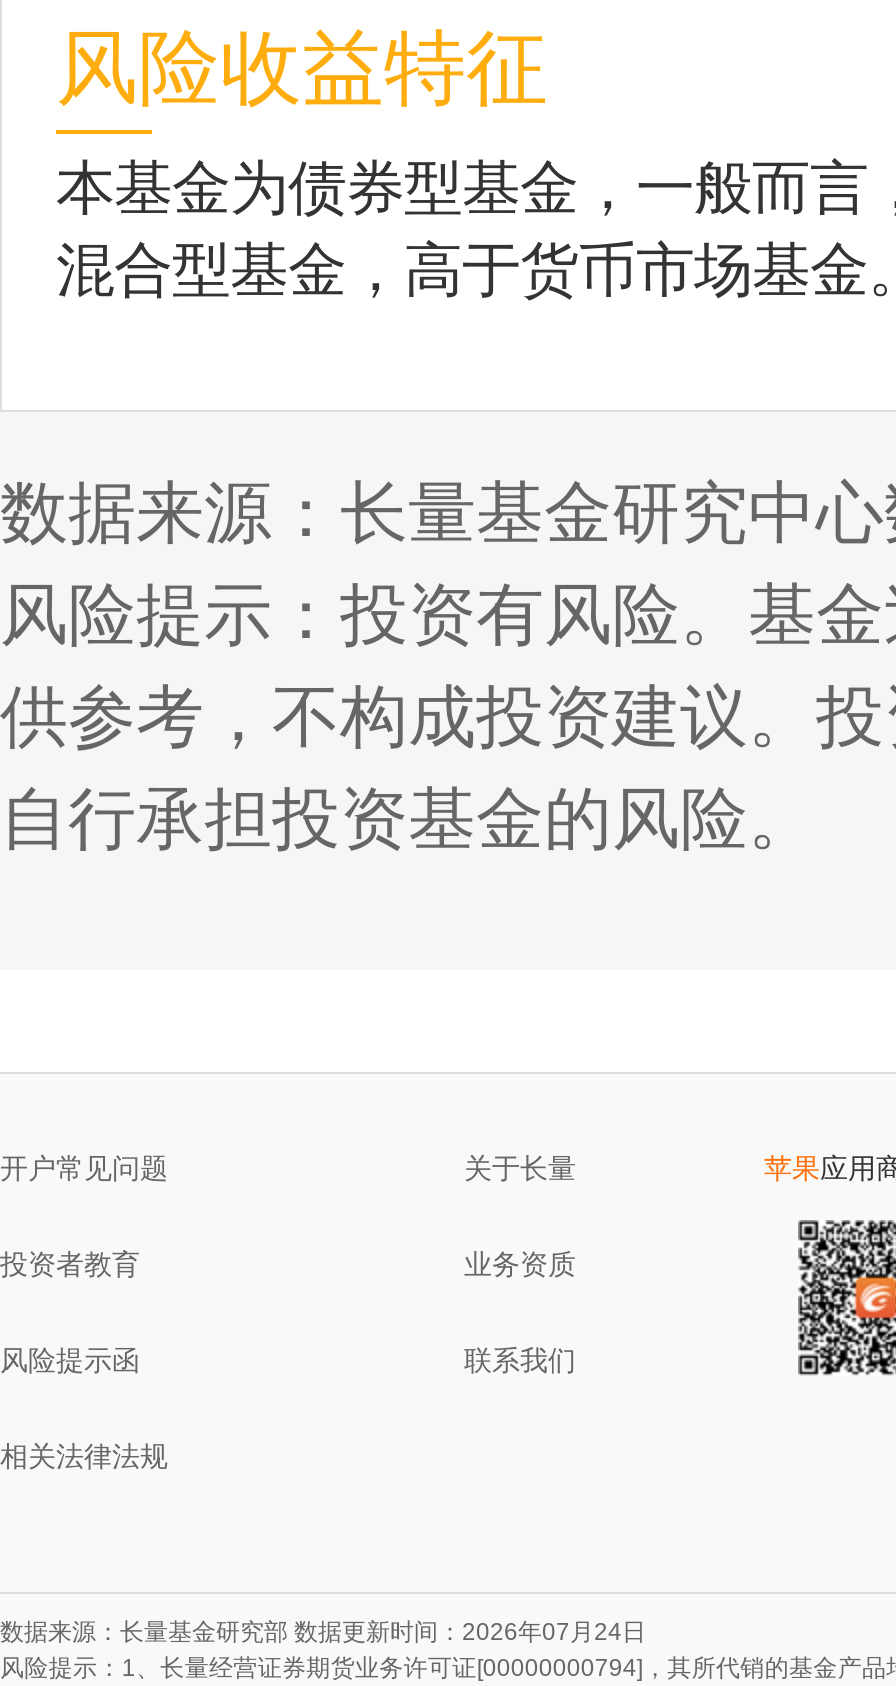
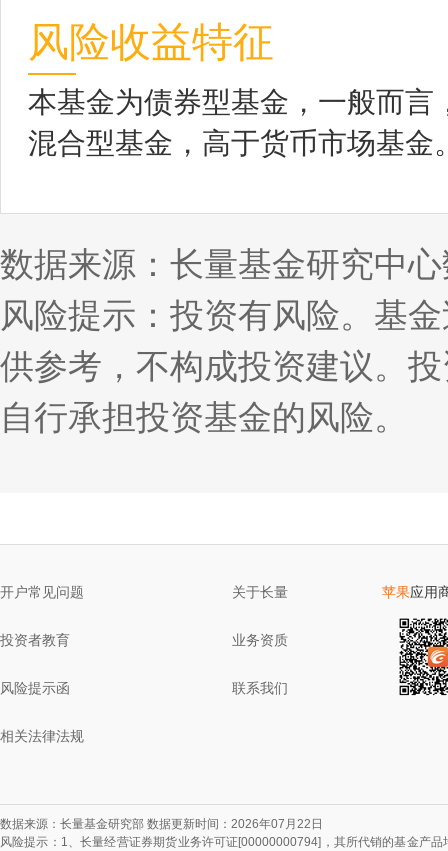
- 数据来源：长量基金研究部 数据更新时间：2026年07月24日
+ 数据来源：长量基金研究部 数据更新时间：2026年07月22日
